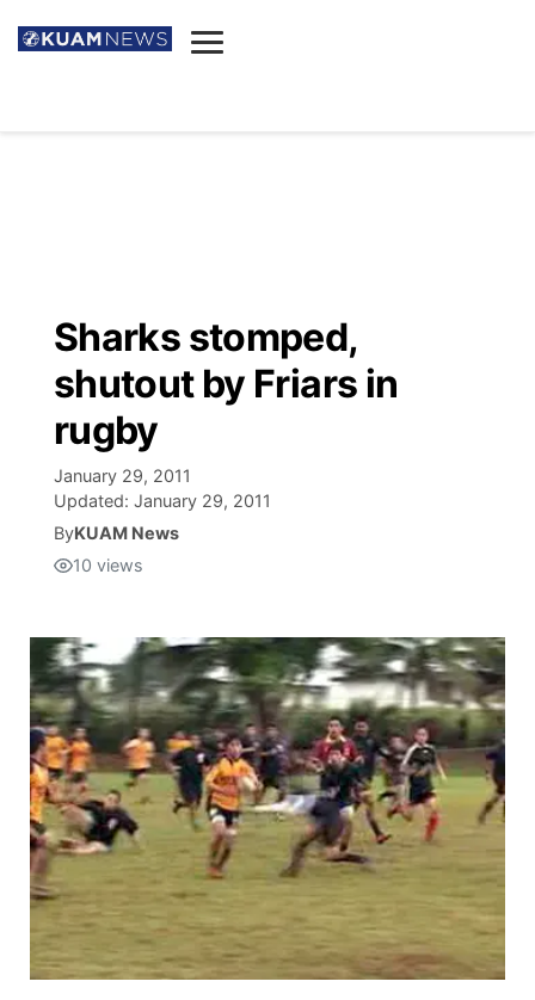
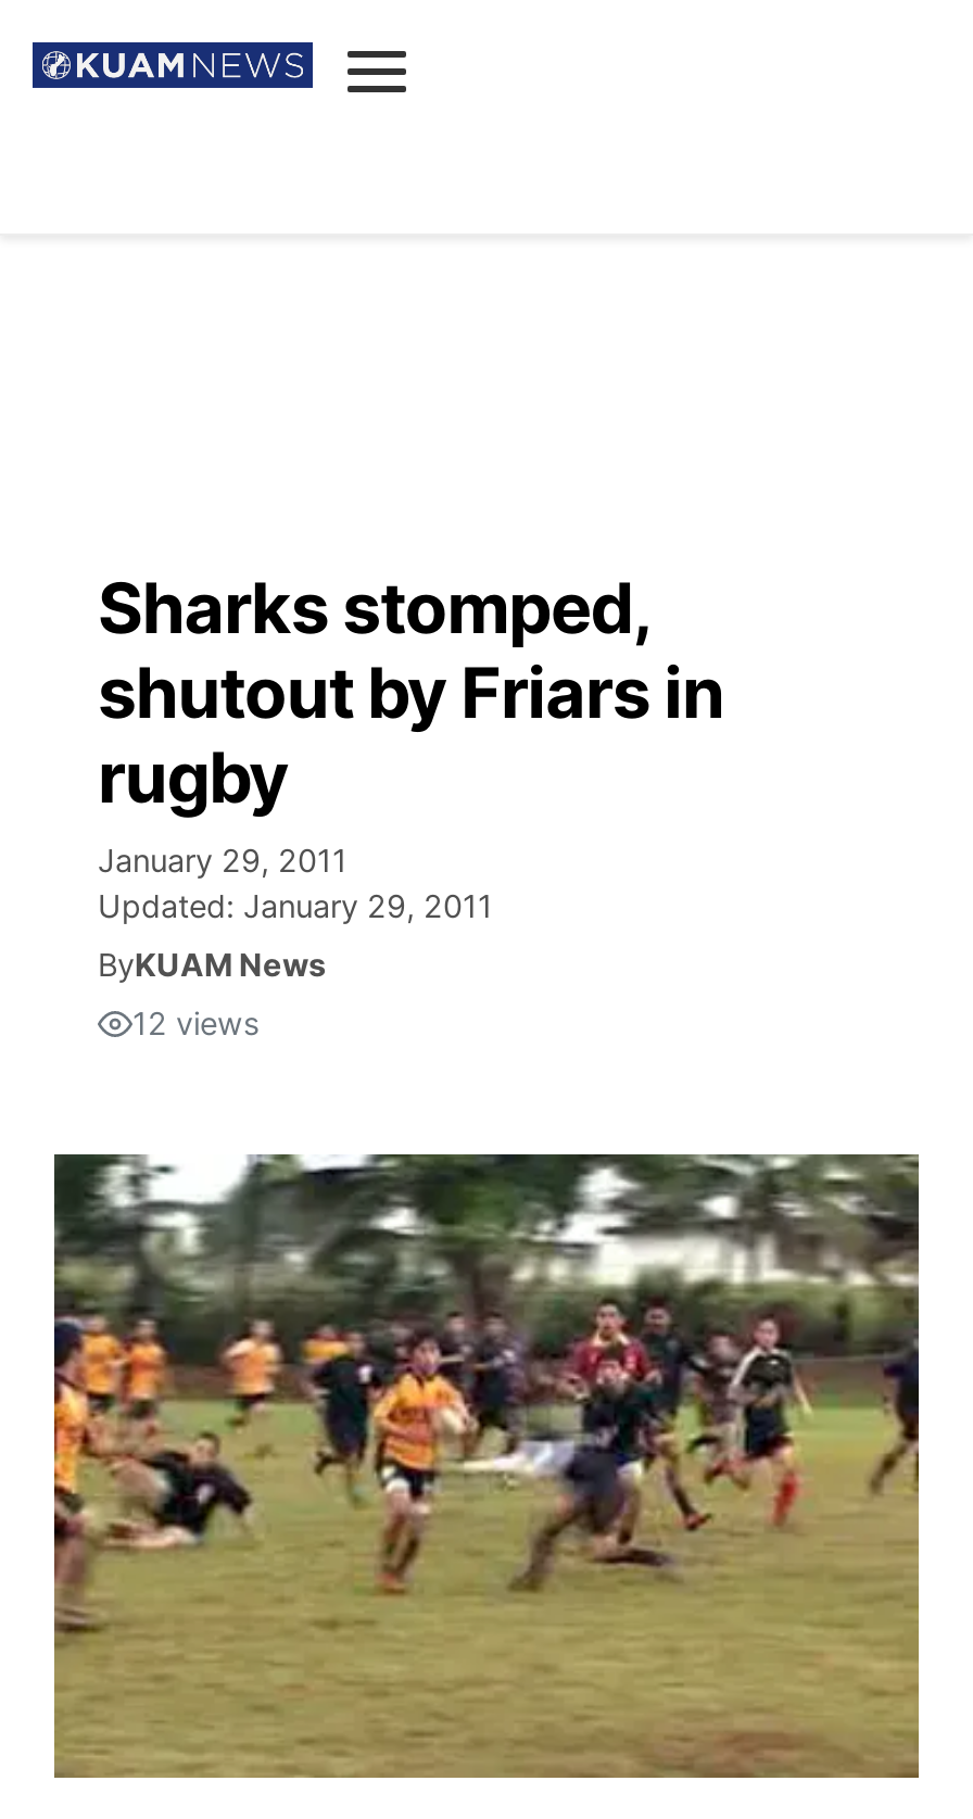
- 10 views
+ 12 views
